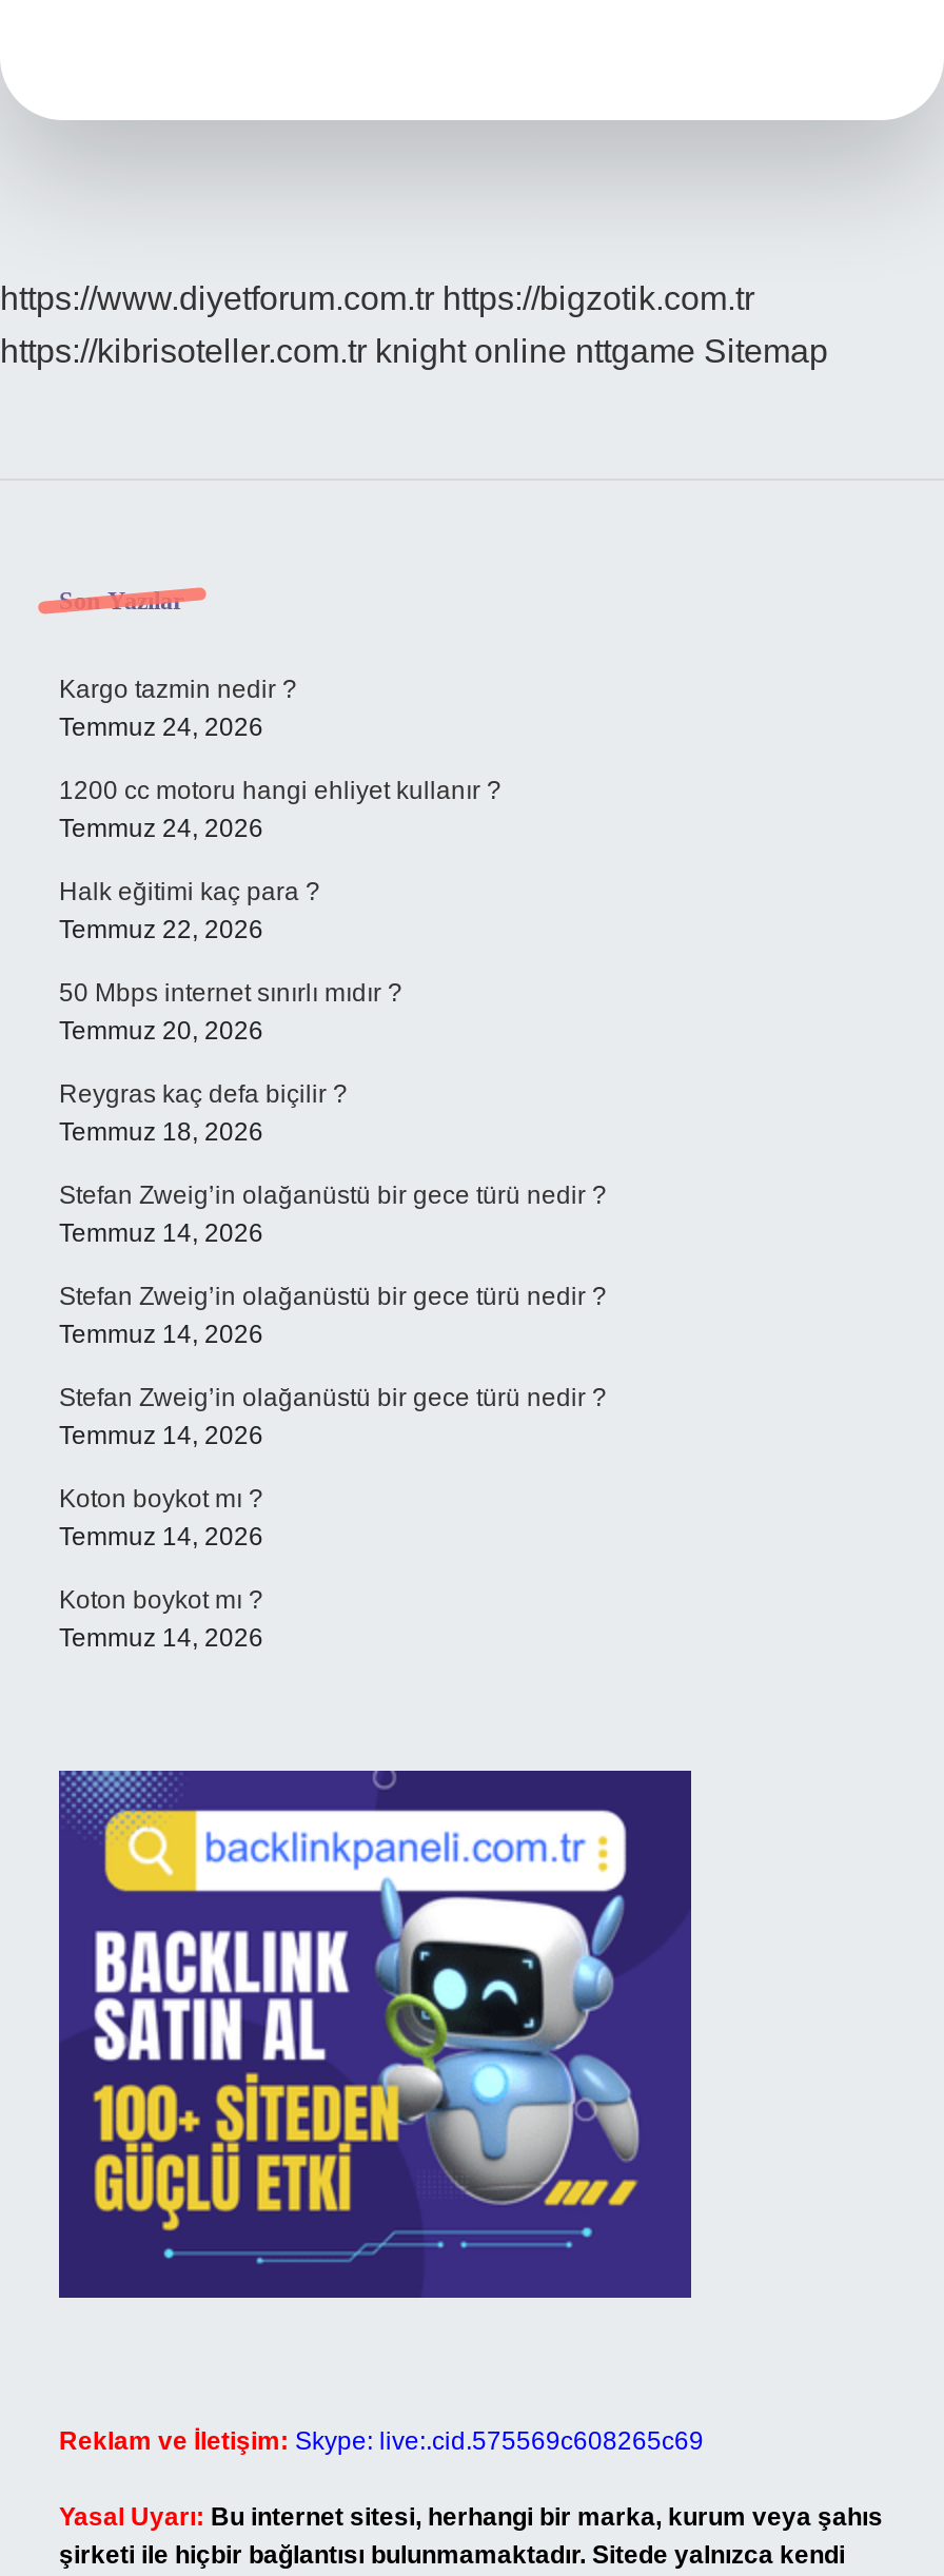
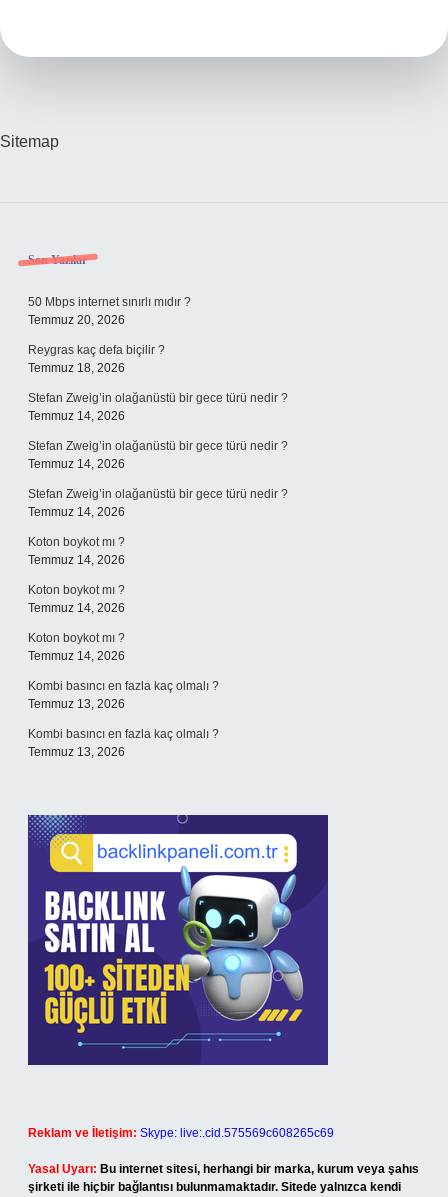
- https://www.diyetforum.com.tr https://bigzotik.com.tr
- https://kibrisoteller.com.tr knight online nttgame Sitemap
+ Sitemap

- Kargo tazmin nedir ?
- Temmuz 24, 2026
- 1200 cc motoru hangi ehliyet kullanır ?
- Temmuz 24, 2026
- Halk eğitimi kaç para ?
- Temmuz 22, 2026

moved up: 50 Mbps internet sınırlı mıdır ? | Temmuz 20, 2026 | Reygras kaç defa biçilir ? | ... | Koton boykot mı ? | Temmuz 14, 2026

+ Koton boykot mı ?
+ Temmuz 14, 2026
+ Kombi basıncı en fazla kaç olmalı ?
+ Temmuz 13, 2026
+ Kombi basıncı en fazla kaç olmalı ?
+ Temmuz 13, 2026
